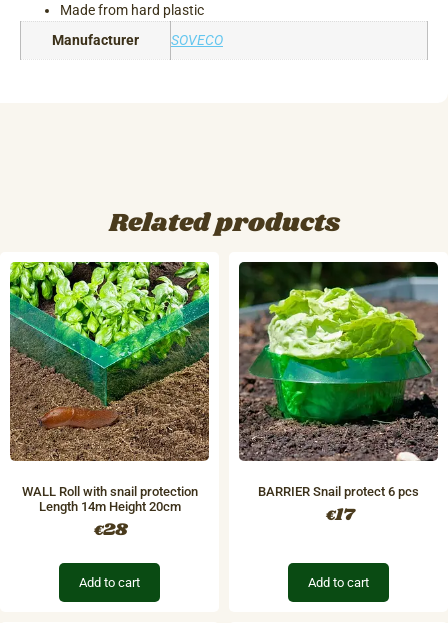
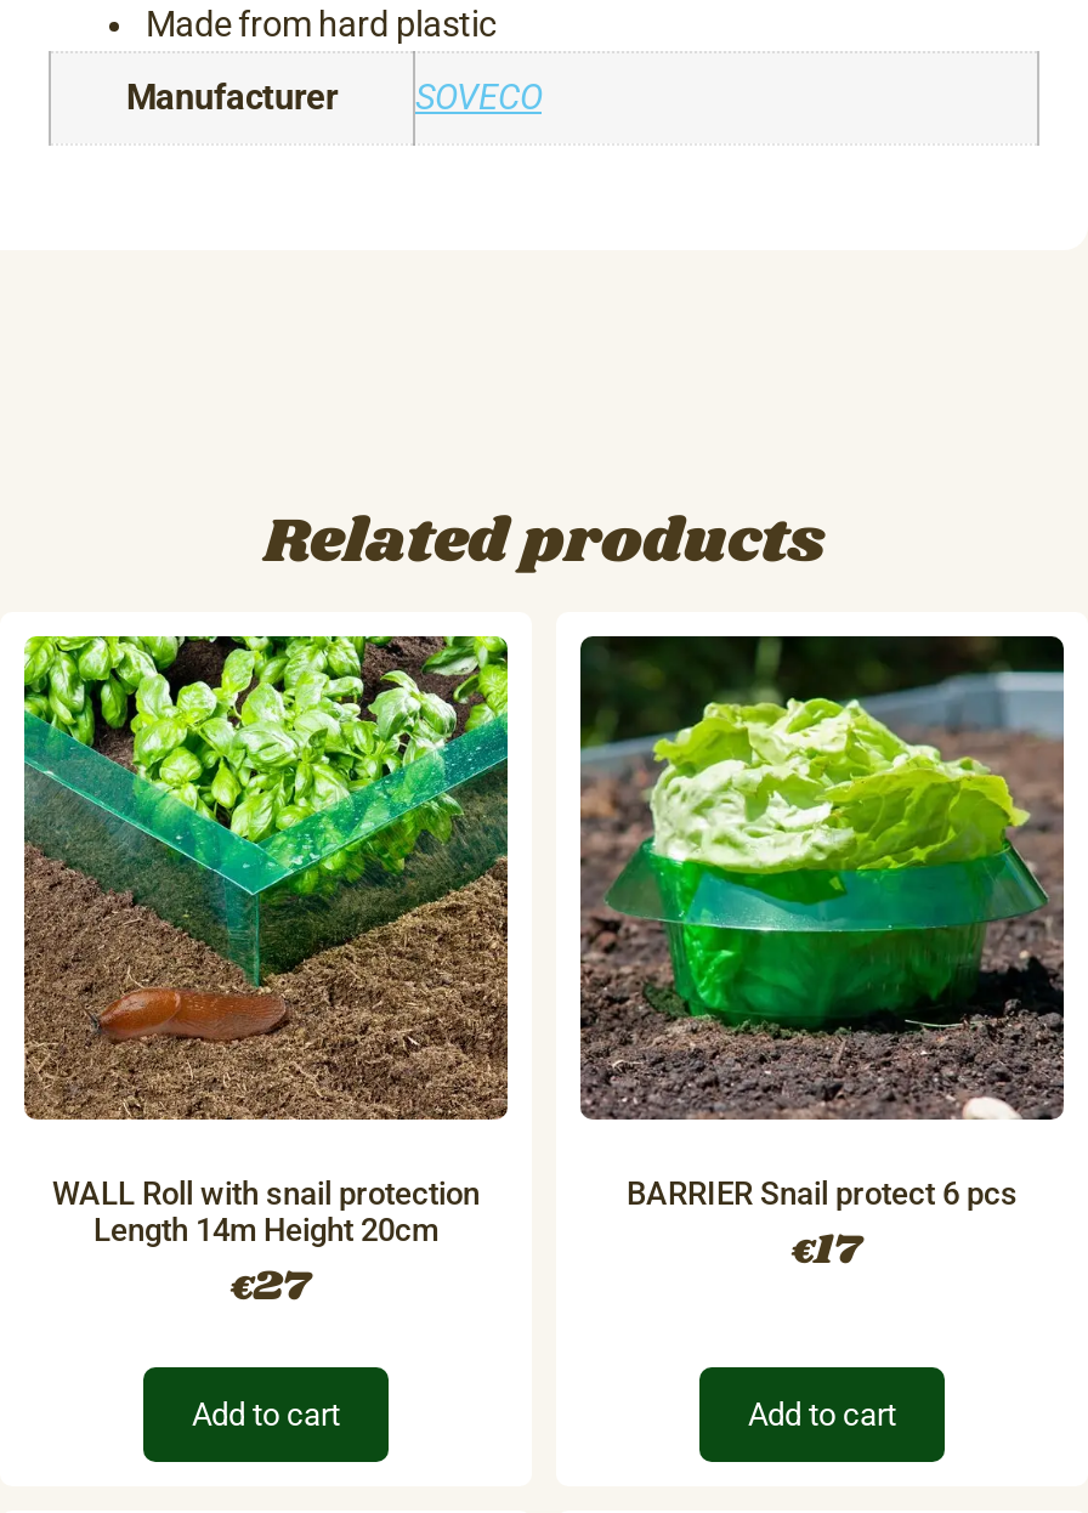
- €28
+ €27
